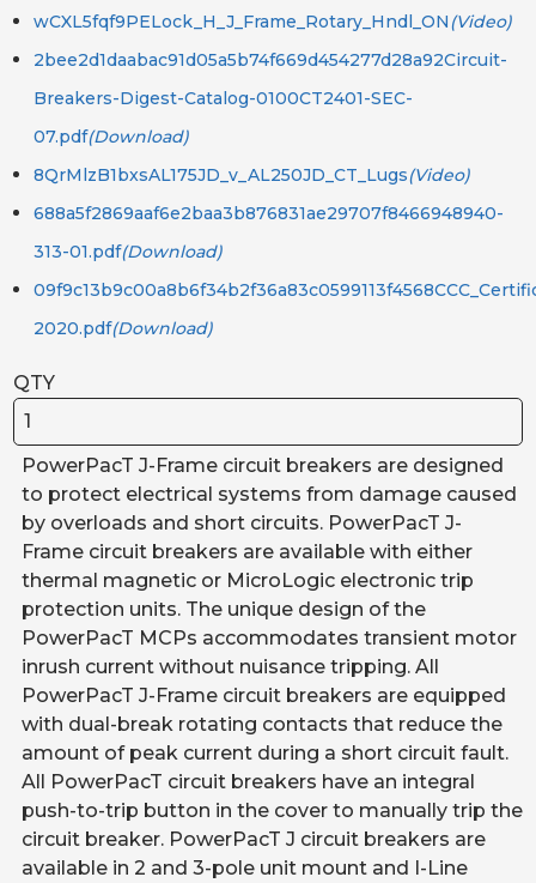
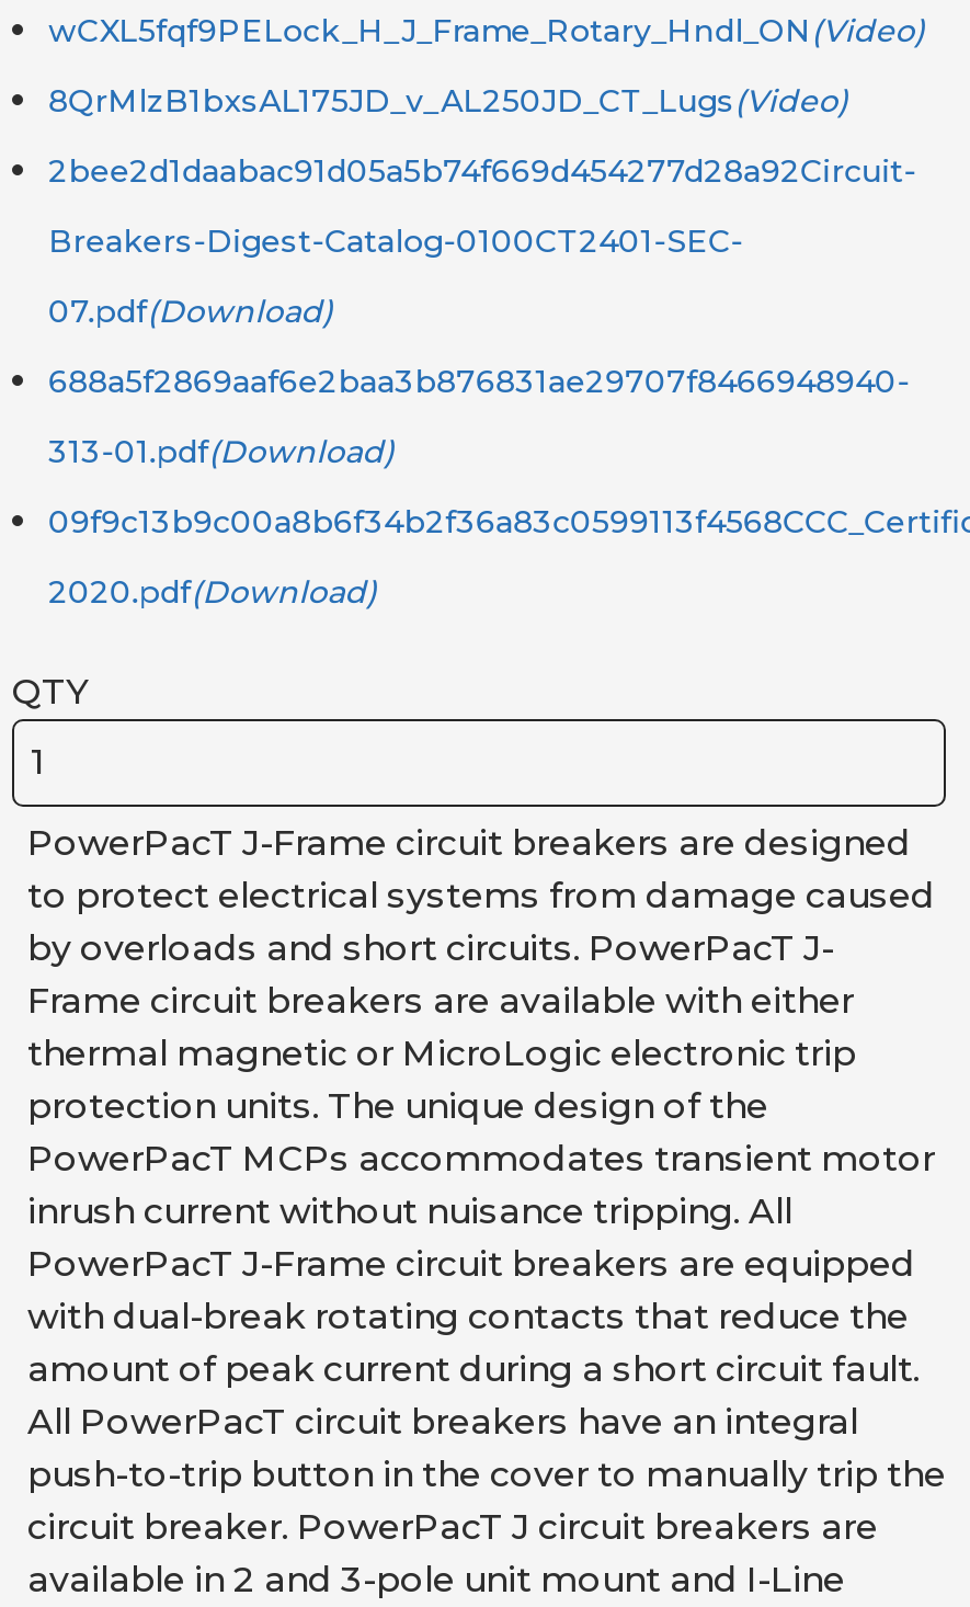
moved down: 2bee2d1daabac91d05a5b74f669d454277d28a92Circuit- | Breakers-Digest-Catalog-0100CT2401-SEC- | 07.pdf(Download)

moved up: 8QrMlzB1bxsAL175JD_v_AL250JD_CT_Lugs (Video)
